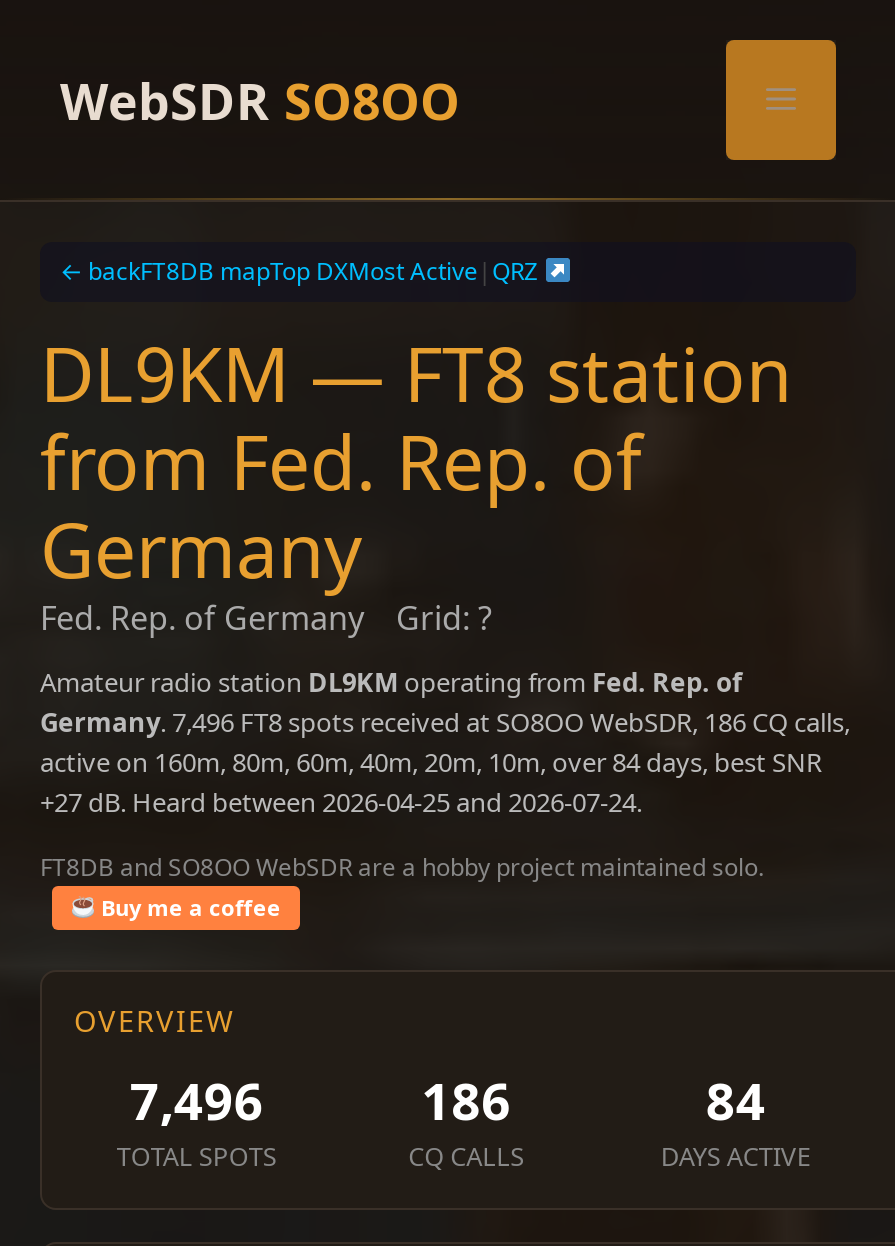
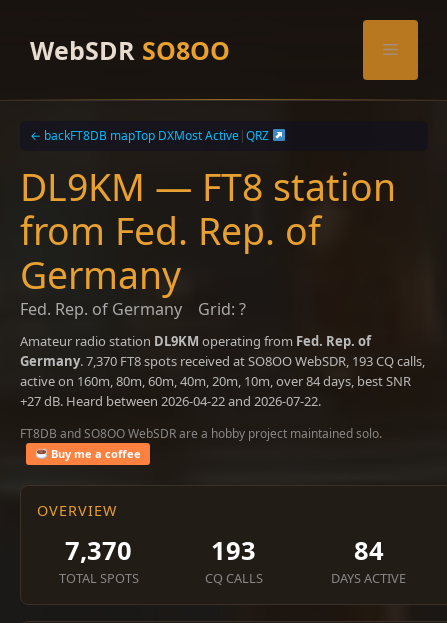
- Germany. 7,496 FT8 spots received at SO8OO WebSDR, 186 CQ calls,
+ Germany. 7,370 FT8 spots received at SO8OO WebSDR, 193 CQ calls,

- +27 dB. Heard between 2026-04-25 and 2026-07-24.
+ +27 dB. Heard between 2026-04-22 and 2026-07-22.

- 7,496
+ 7,370

- 186
+ 193
